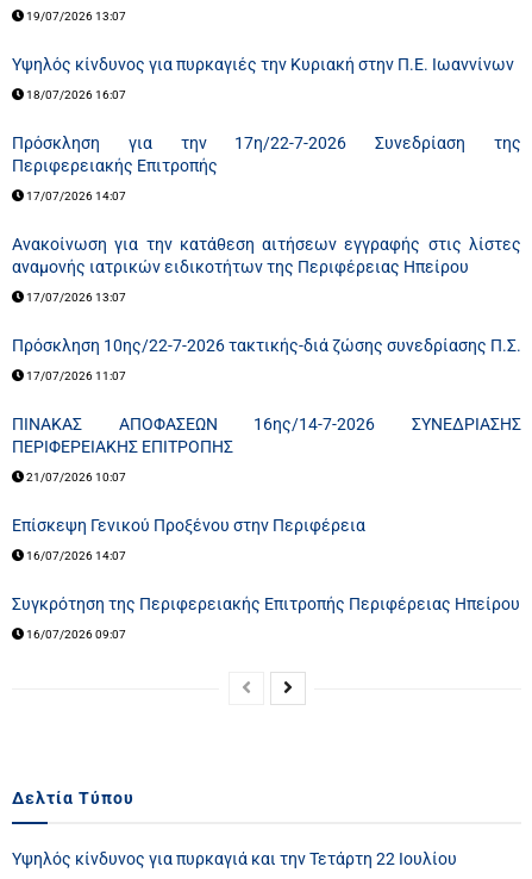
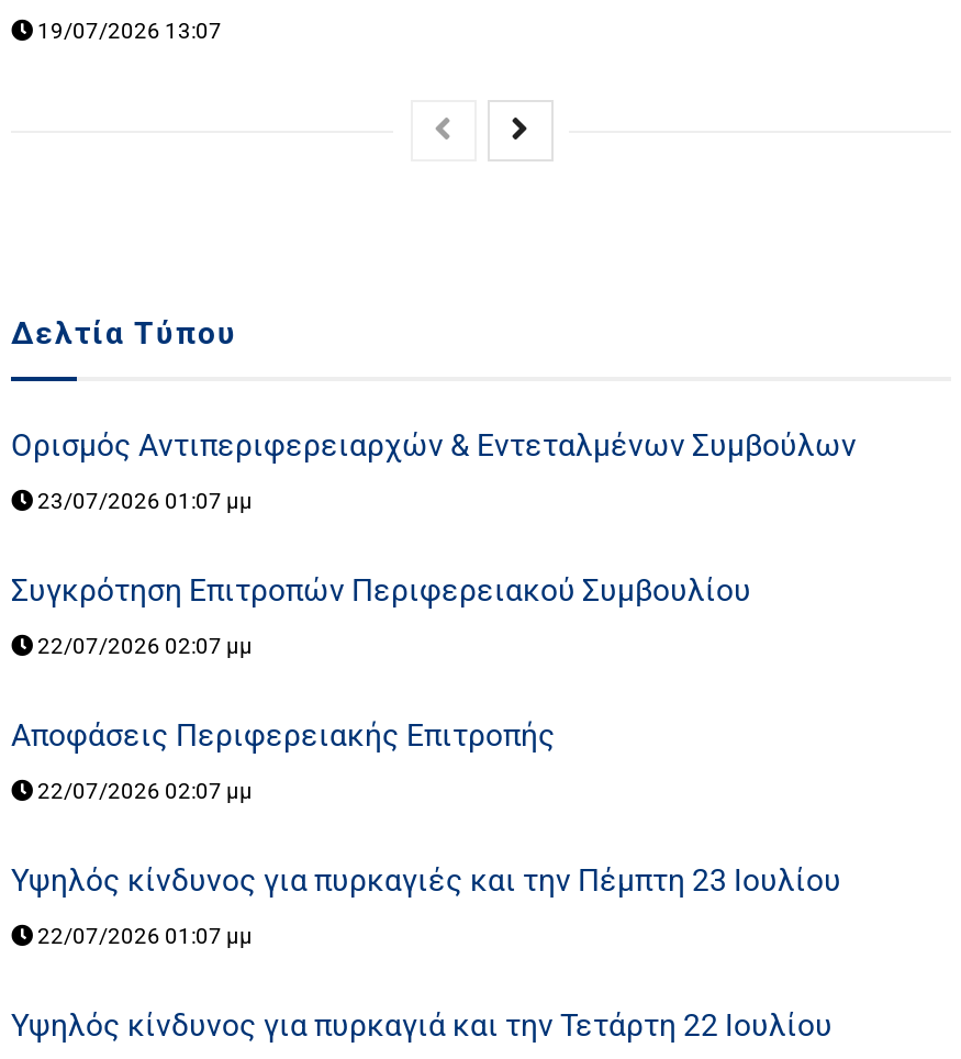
- Υψηλός κίνδυνος για πυρκαγιές την Κυριακή στην Π.Ε. Ιωαννίνων
- 18/07/2026 16:07
- Πρόσκληση για την 17η/22-7-2026 Συνεδρίαση της
- Περιφερειακής Επιτροπής
- 17/07/2026 14:07
- Ανακοίνωση για την κατάθεση αιτήσεων εγγραφής στις λίστες
- αναμονής ιατρικών ειδικοτήτων της Περιφέρειας Ηπείρου
- 17/07/2026 13:07
- Πρόσκληση 10ης/22-7-2026 τακτικής-διά ζώσης συνεδρίασης Π.Σ.
- 17/07/2026 11:07
- ΠΙΝΑΚΑΣ ΑΠΟΦΑΣΕΩΝ 16ης/14-7-2026 ΣΥΝΕΔΡΙΑΣΗΣ
- ΠΕΡΙΦΕΡΕΙΑΚΗΣ ΕΠΙΤΡΟΠΗΣ
- 21/07/2026 10:07
- Επίσκεψη Γενικού Προξένου στην Περιφέρεια
- 16/07/2026 14:07
- Συγκρότηση της Περιφερειακής Επιτροπής Περιφέρειας Ηπείρου
- 16/07/2026 09:07

moved up: Δελτία Τύπου

+ Ορισμός Αντιπεριφερειαρχών & Εντεταλμένων Συμβούλων
+ 23/07/2026 01:07 μμ
+ Συγκρότηση Επιτροπών Περιφερειακού Συμβουλίου
+ 22/07/2026 02:07 μμ
+ Αποφάσεις Περιφερειακής Επιτροπής
+ 22/07/2026 02:07 μμ
+ Υψηλός κίνδυνος για πυρκαγιές και την Πέμπτη 23 Ιουλίου
+ 22/07/2026 01:07 μμ
